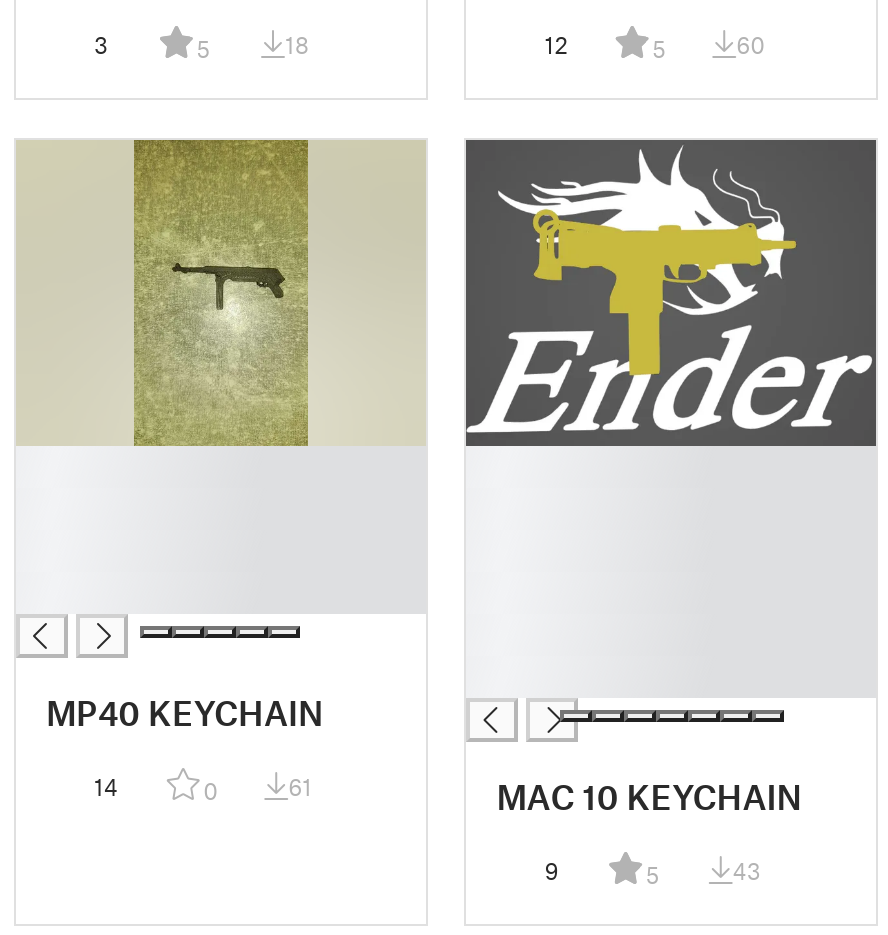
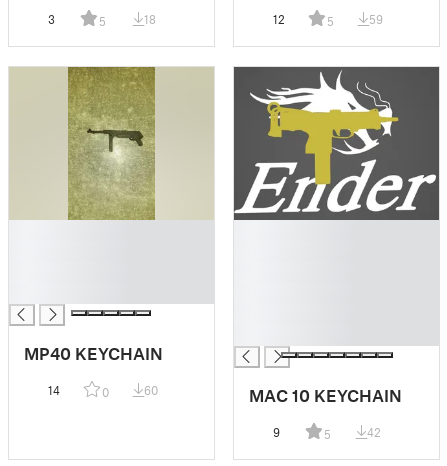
- 60
+ 59

- 61
+ 60

- 43
+ 42
